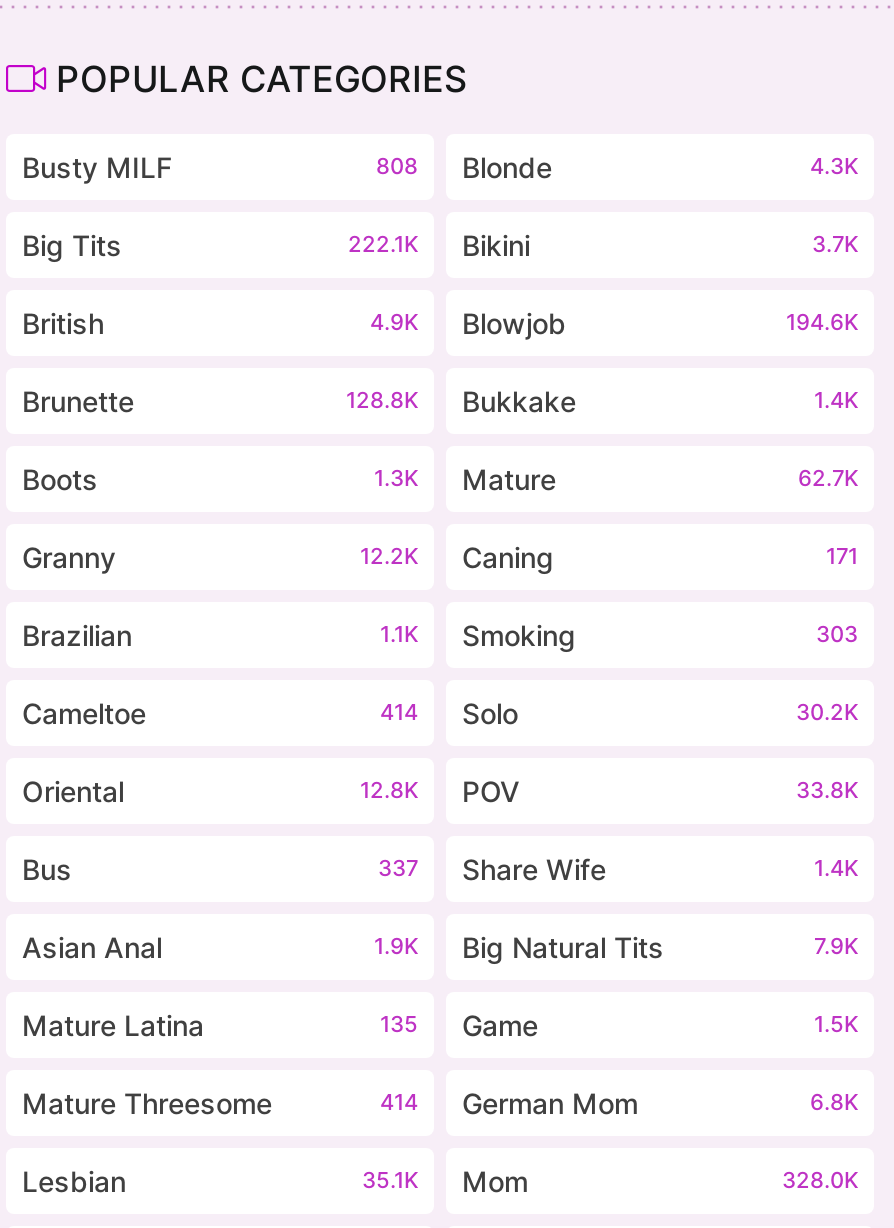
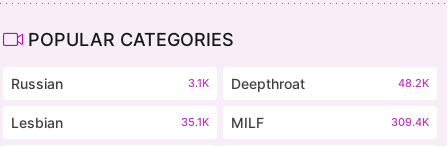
- Busty MILF
- 808
- Blonde
- 4.3K
- Big Tits
- 222.1K
- Bikini
- 3.7K
- British
- 4.9K
- Blowjob
- 194.6K
- Brunette
- 128.8K
- Bukkake
- 1.4K
- Boots
- 1.3K
- Mature
- 62.7K
- Granny
- 12.2K
- Caning
- 171
- Brazilian
- 1.1K
- Smoking
- 303
- Cameltoe
- 414
- Solo
- 30.2K
- Oriental
- 12.8K
- POV
- 33.8K
- Bus
- 337
- Share Wife
- 1.4K
- Asian Anal
- 1.9K
- Big Natural Tits
- 7.9K
- Mature Latina
- 135
- Game
- 1.5K
- Mature Threesome
- 414
- German Mom
- 6.8K
+ Russian
+ 3.1K
+ Deepthroat
+ 48.2K

- Mom
- 328.0K
+ MILF
+ 309.4K
